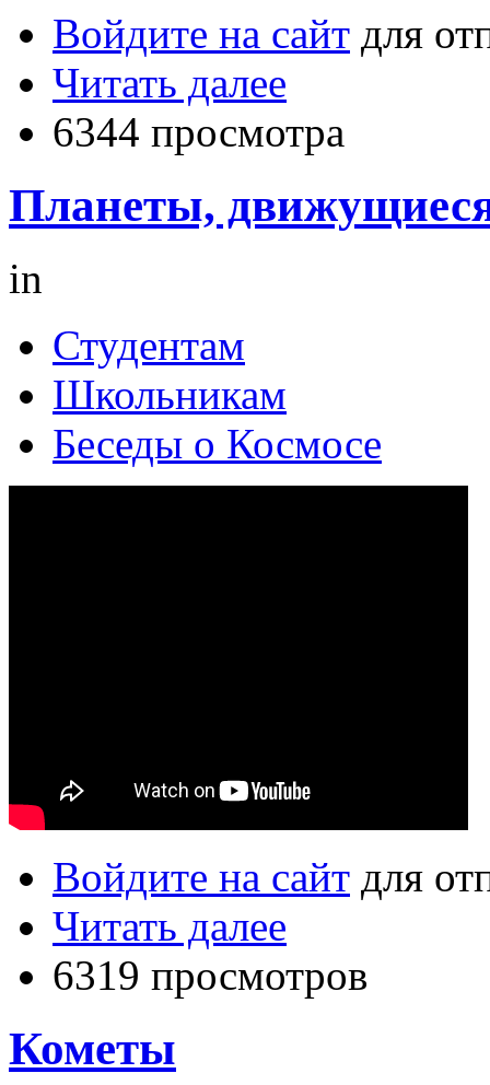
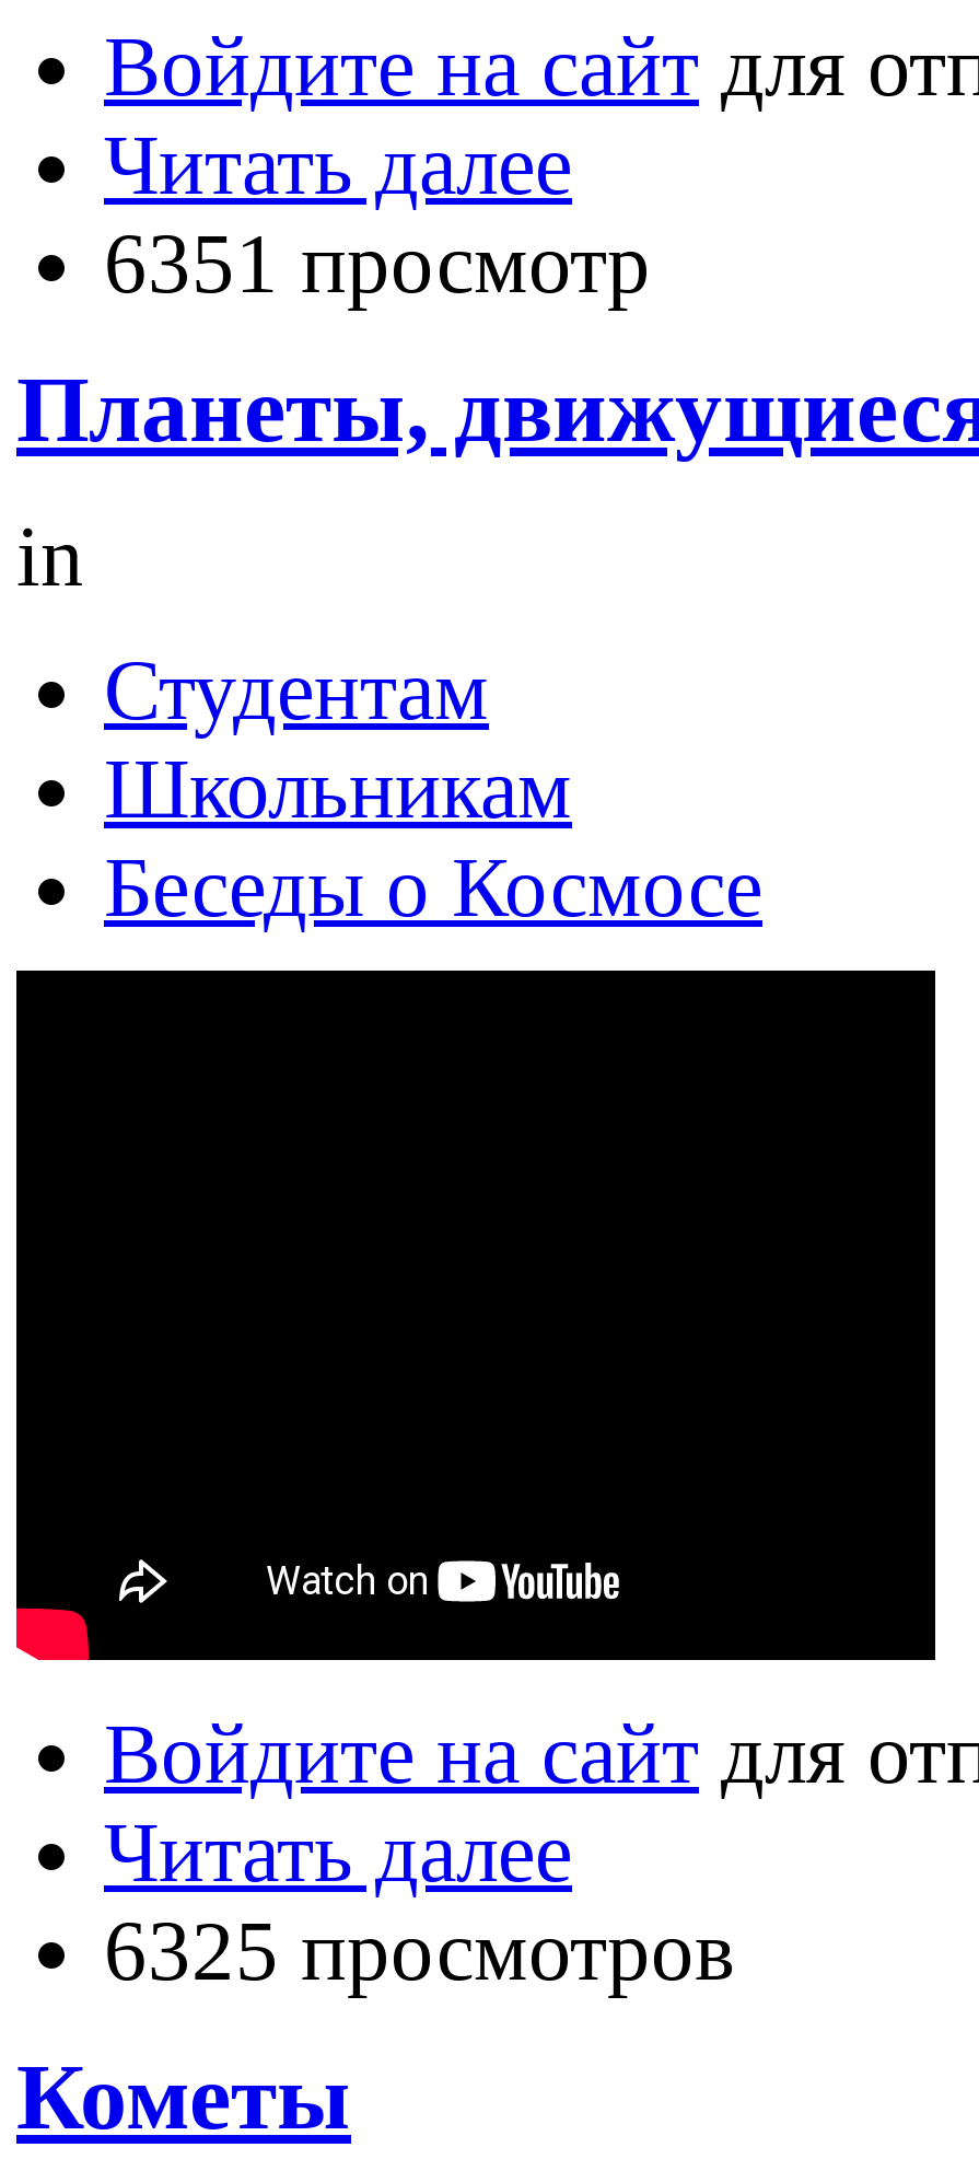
- 6344 просмотра
+ 6351 просмотр

- 6319 просмотров
+ 6325 просмотров
